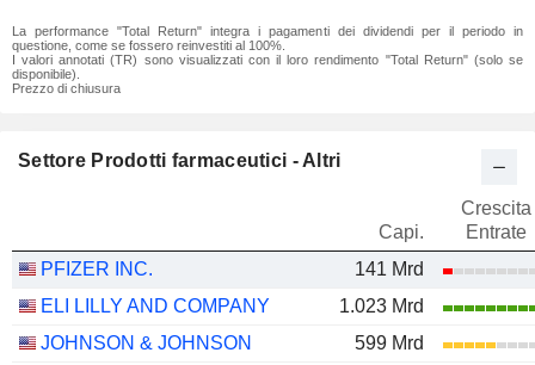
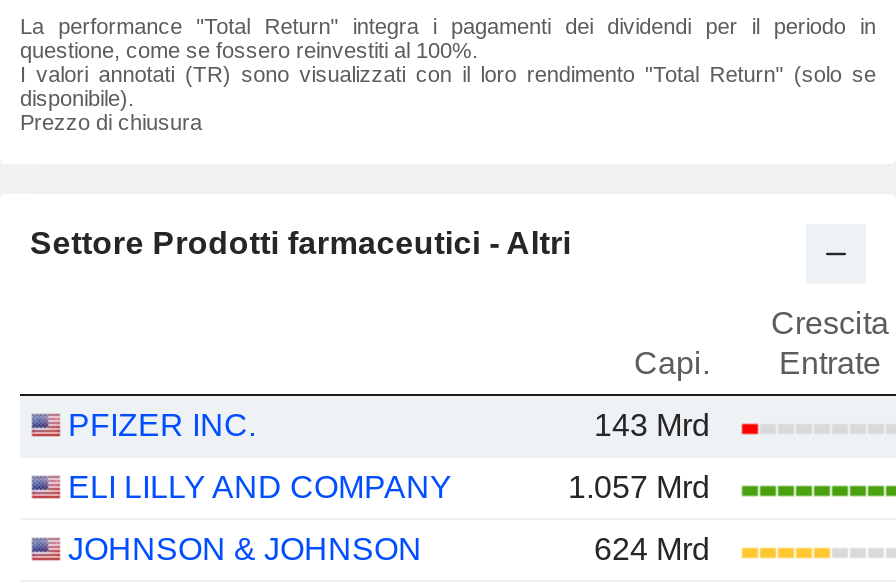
- 141 Mrd
+ 143 Mrd

- 1.023 Mrd
+ 1.057 Mrd

- 599 Mrd
+ 624 Mrd
